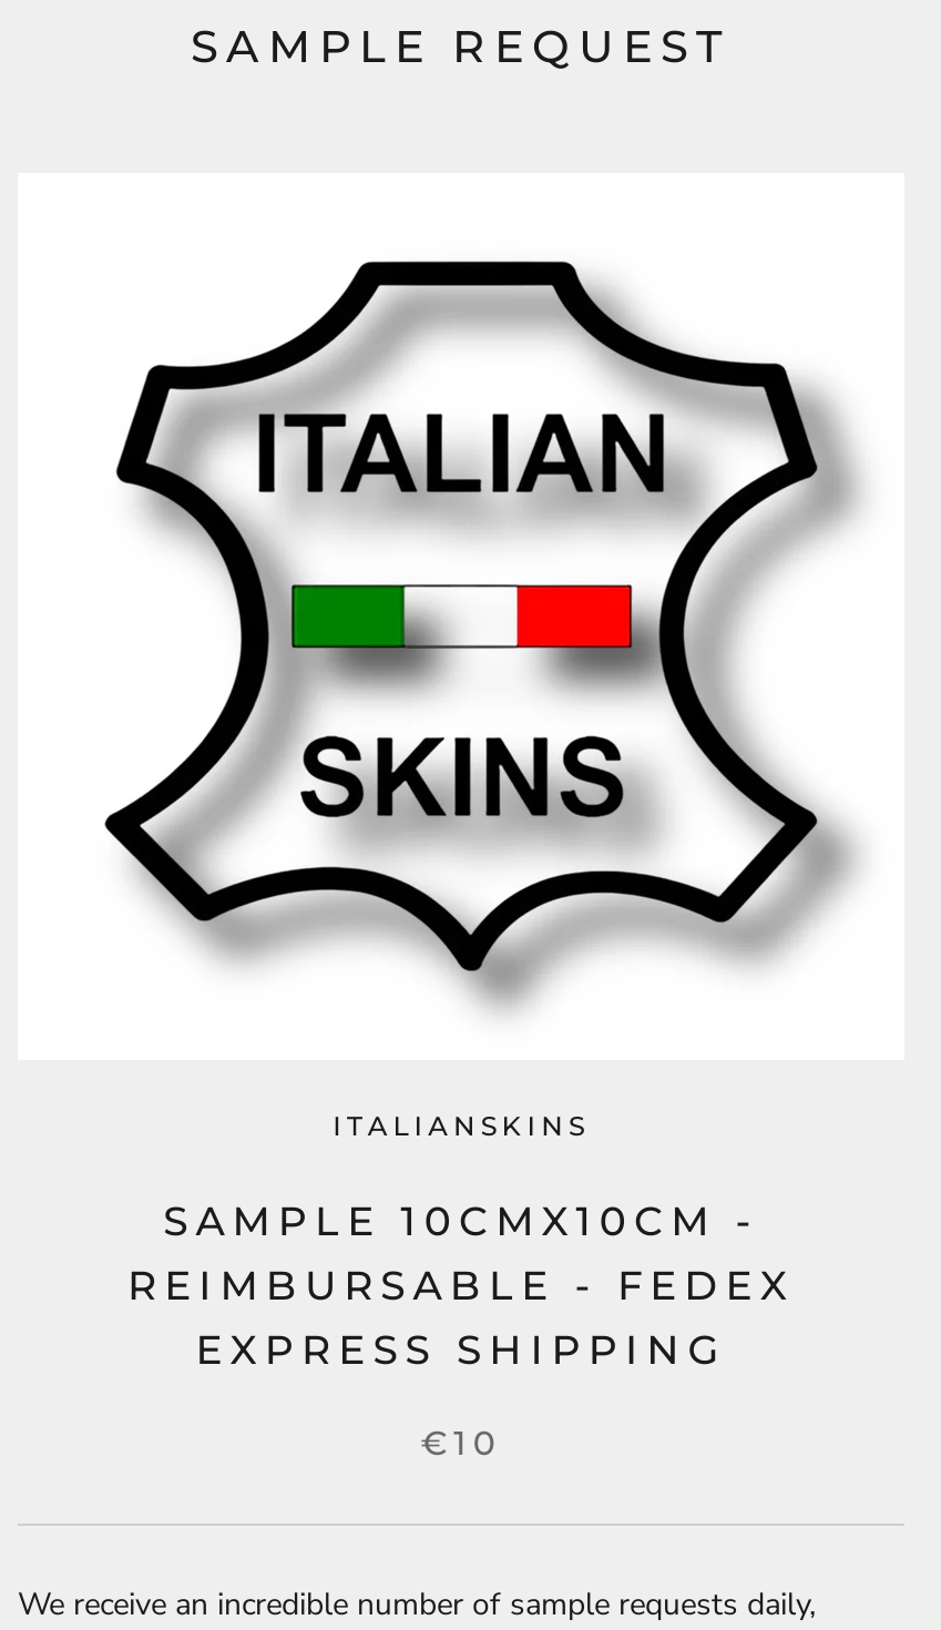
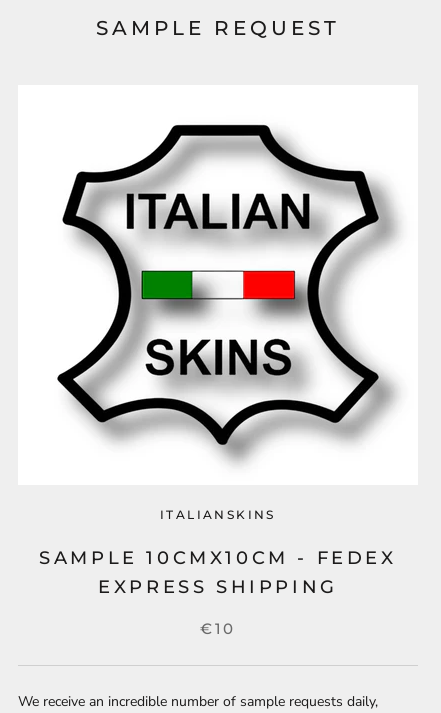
- SAMPLE 10CMX10CM -
- REIMBURSABLE - FEDEX
+ SAMPLE 10CMX10CM - FEDEX
